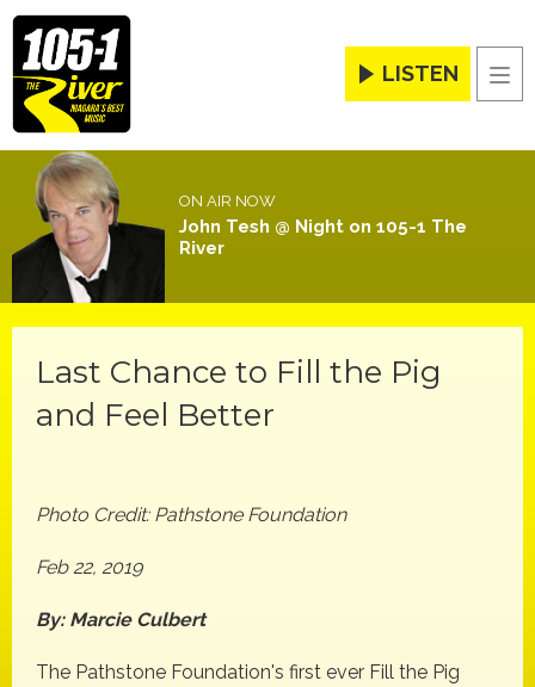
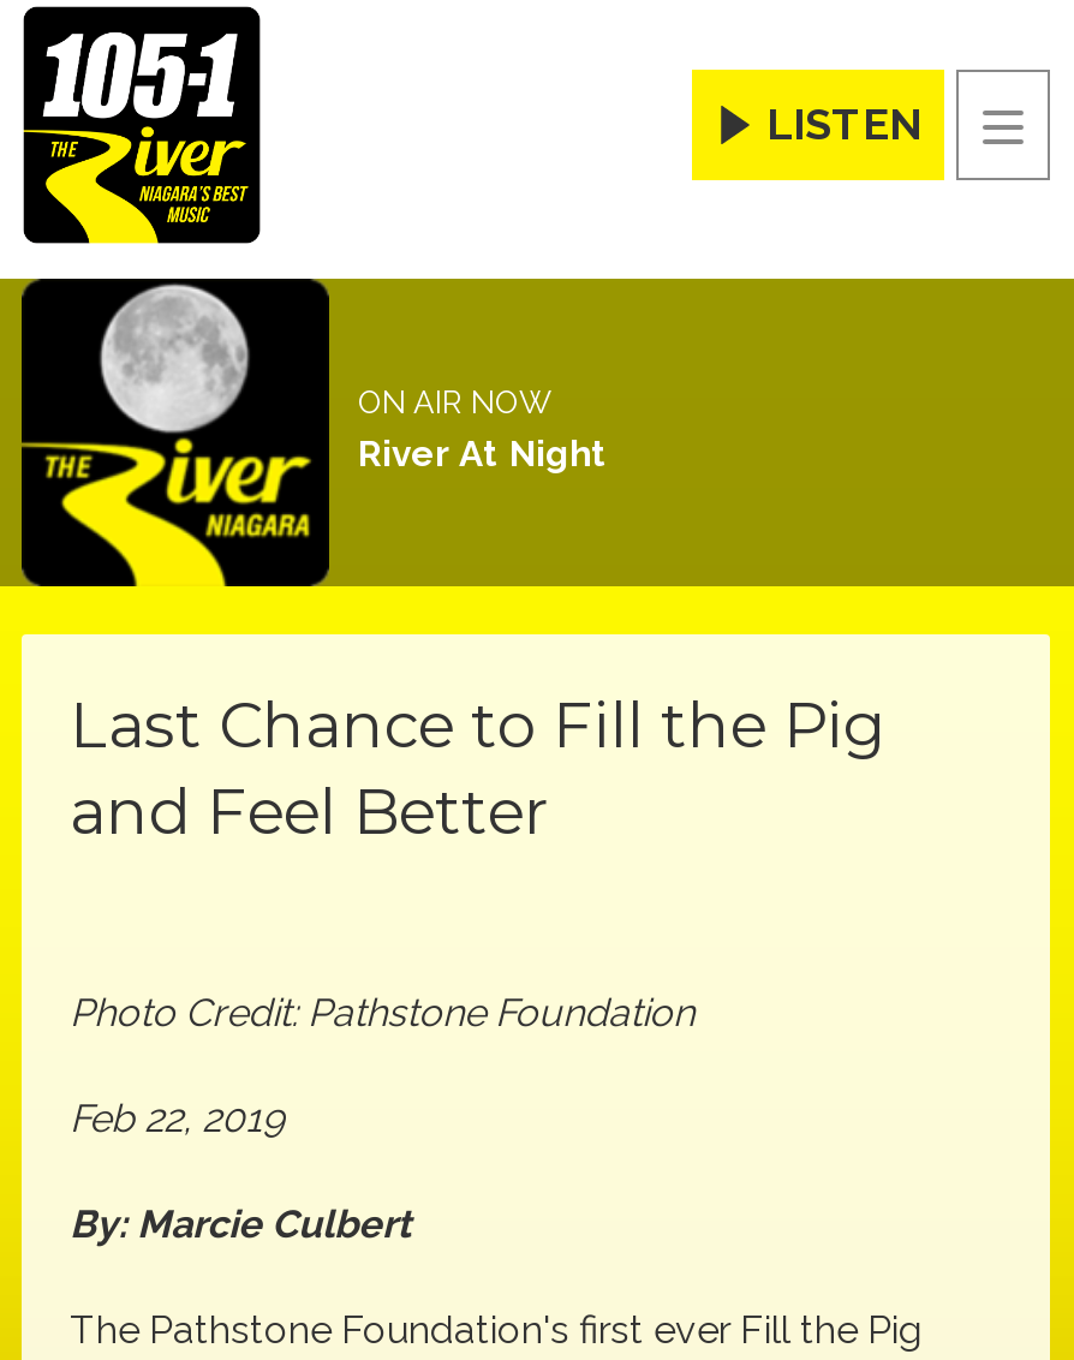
- [image]
- John Tesh @ Night on 105-1 The
- River
+ [image]
+ River At Night
